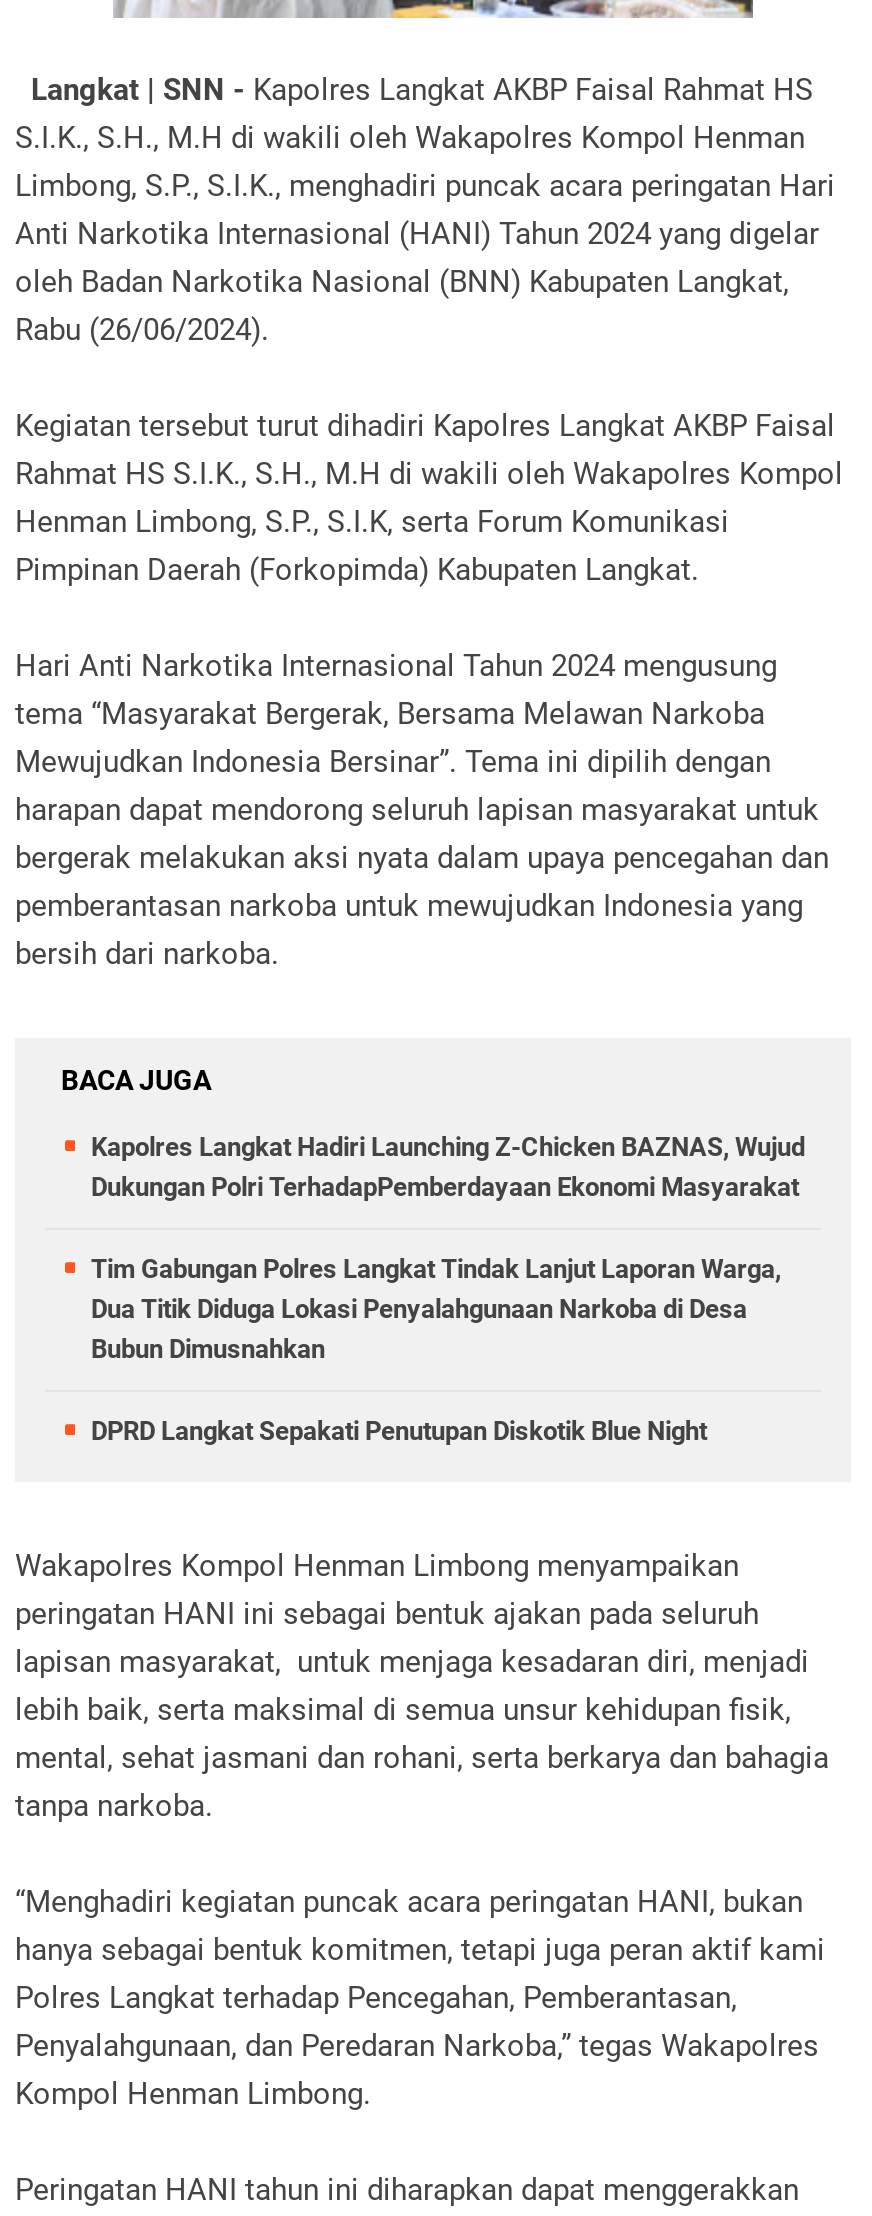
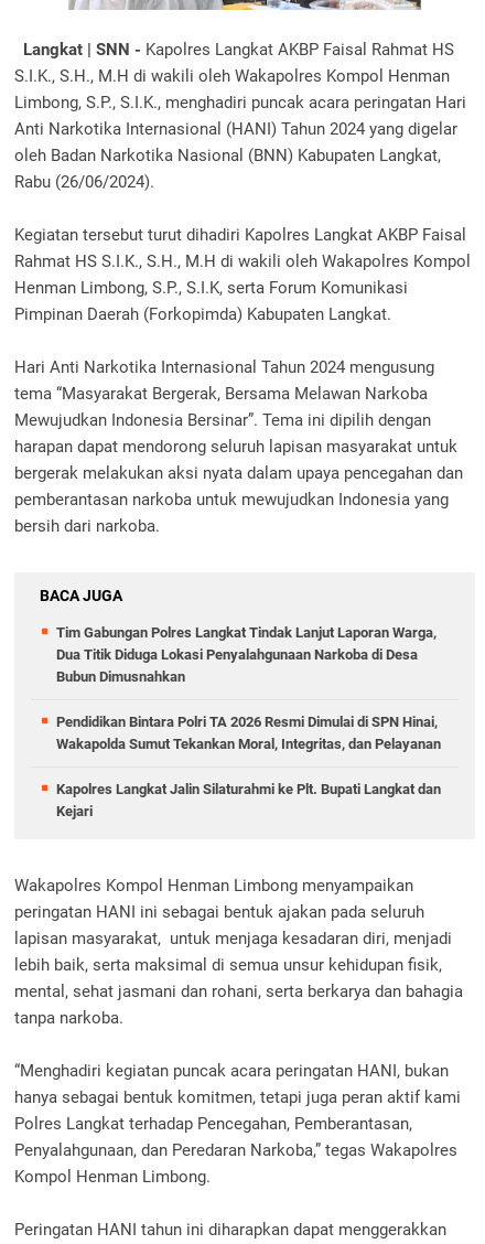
- Kapolres Langkat Hadiri Launching Z-Chicken BAZNAS, Wujud
- Dukungan Polri TerhadapPemberdayaan Ekonomi Masyarakat

moved up: Tim Gabungan Polres Langkat Tindak Lanjut Laporan Warga, | Dua Titik Diduga Lokasi Penyalahgunaan Narkoba di Desa | Bubun Dimusnahkan

- DPRD Langkat Sepakati Penutupan Diskotik Blue Night
+ Pendidikan Bintara Polri TA 2026 Resmi Dimulai di SPN Hinai,
+ Wakapolda Sumut Tekankan Moral, Integritas, dan Pelayanan
+ Kapolres Langkat Jalin Silaturahmi ke Plt. Bupati Langkat dan
+ Kejari
